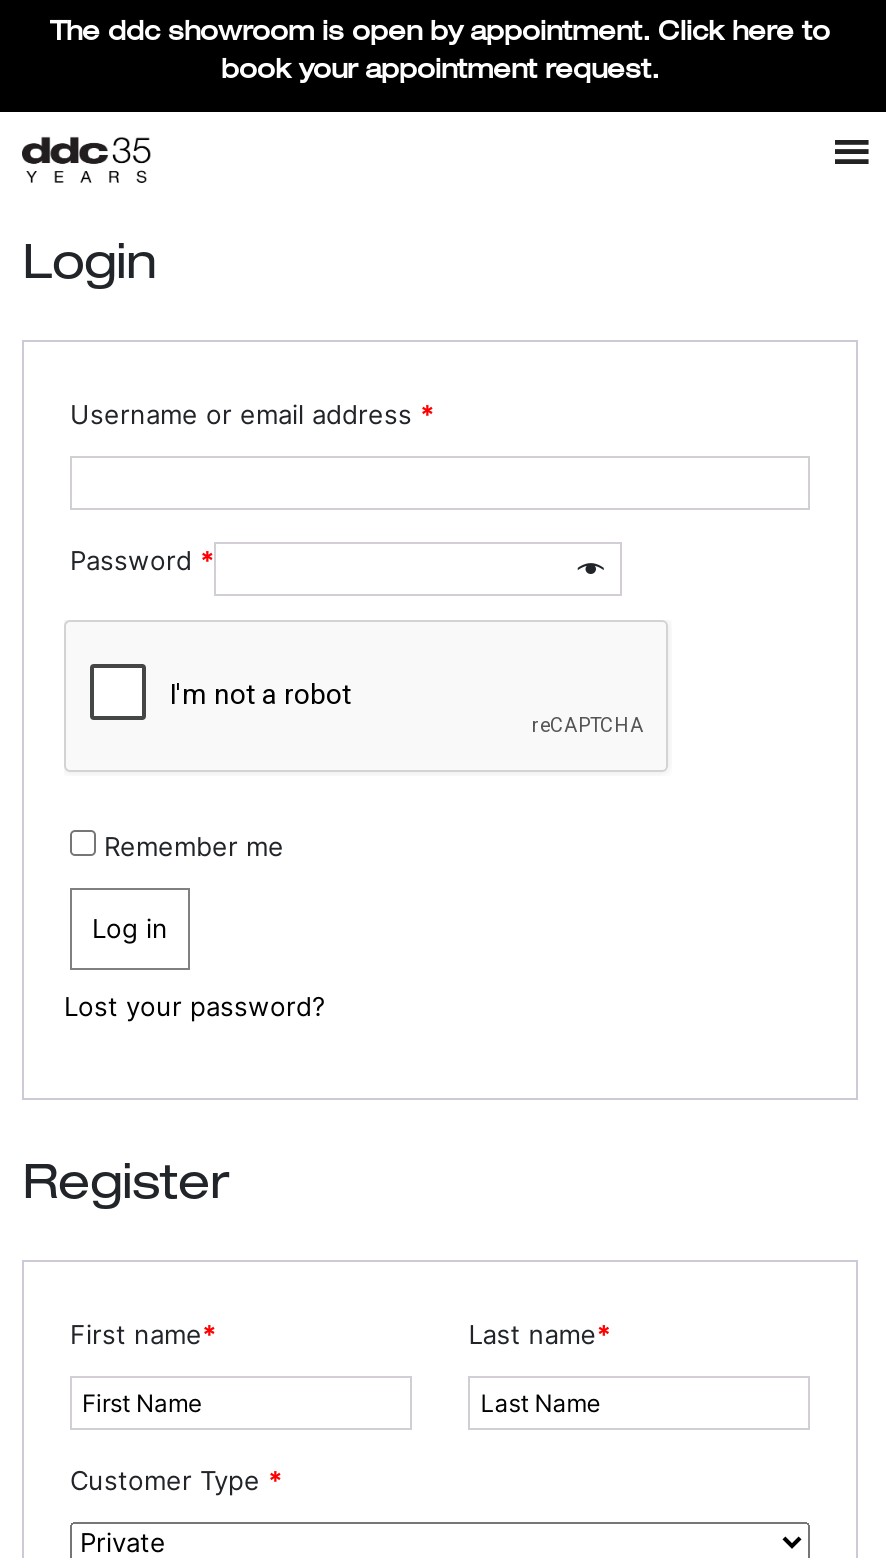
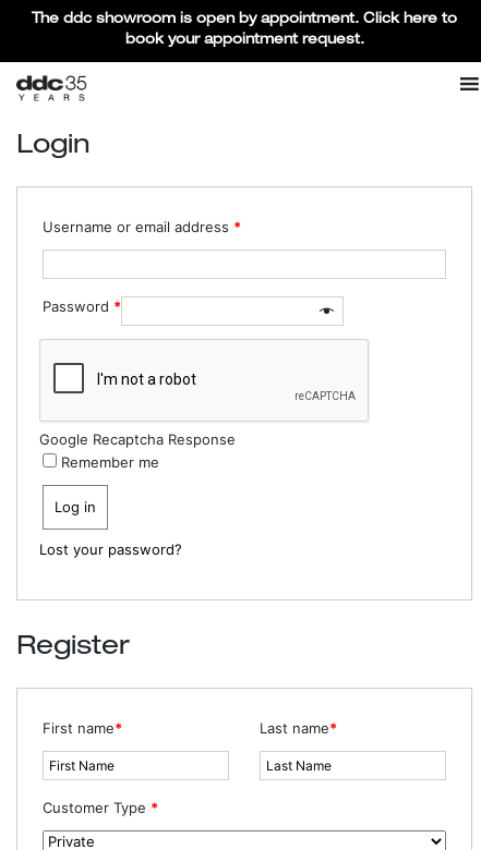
+ Google Recaptcha Response
